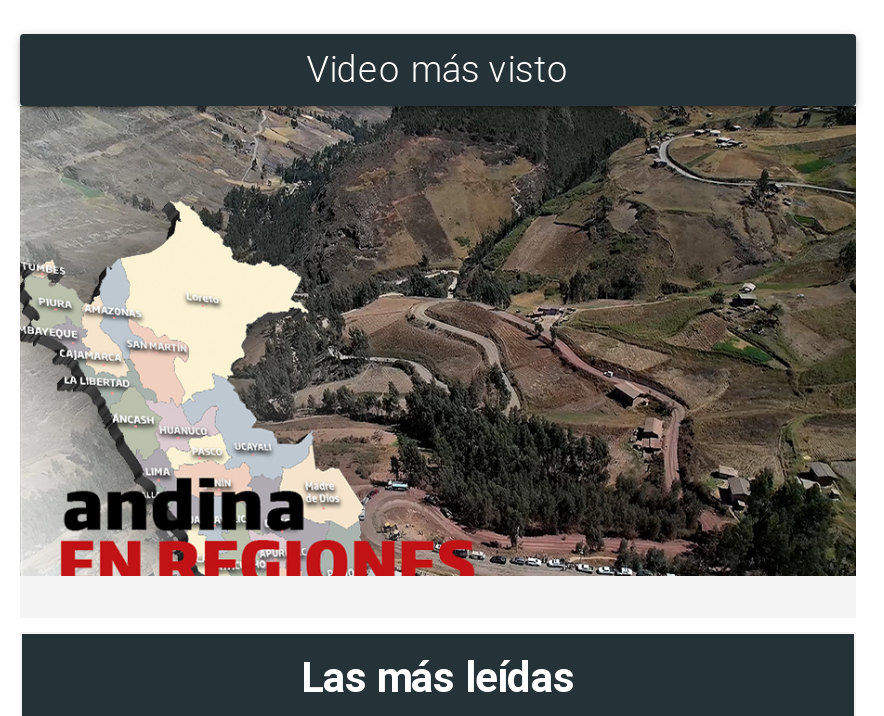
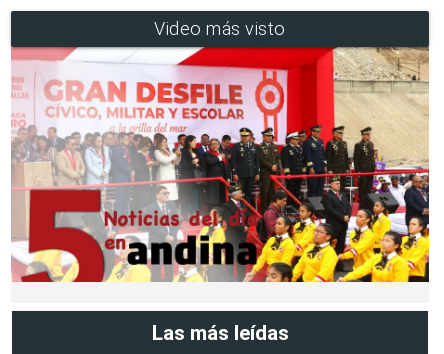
- [image]
+ [image]
